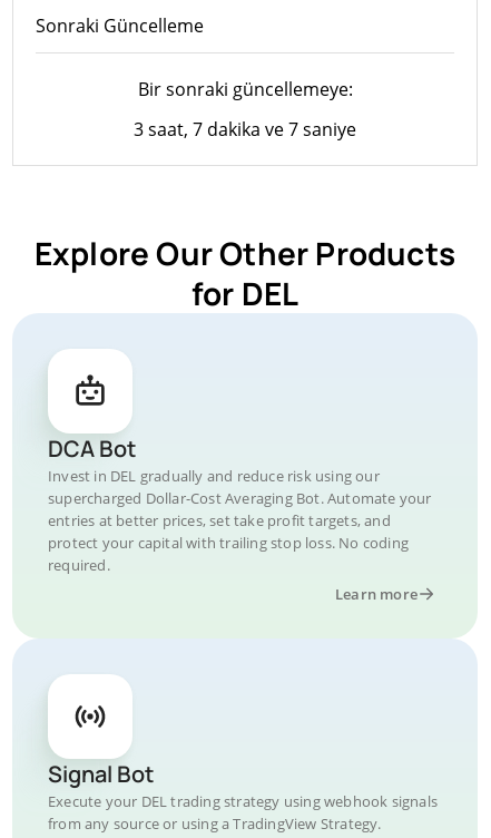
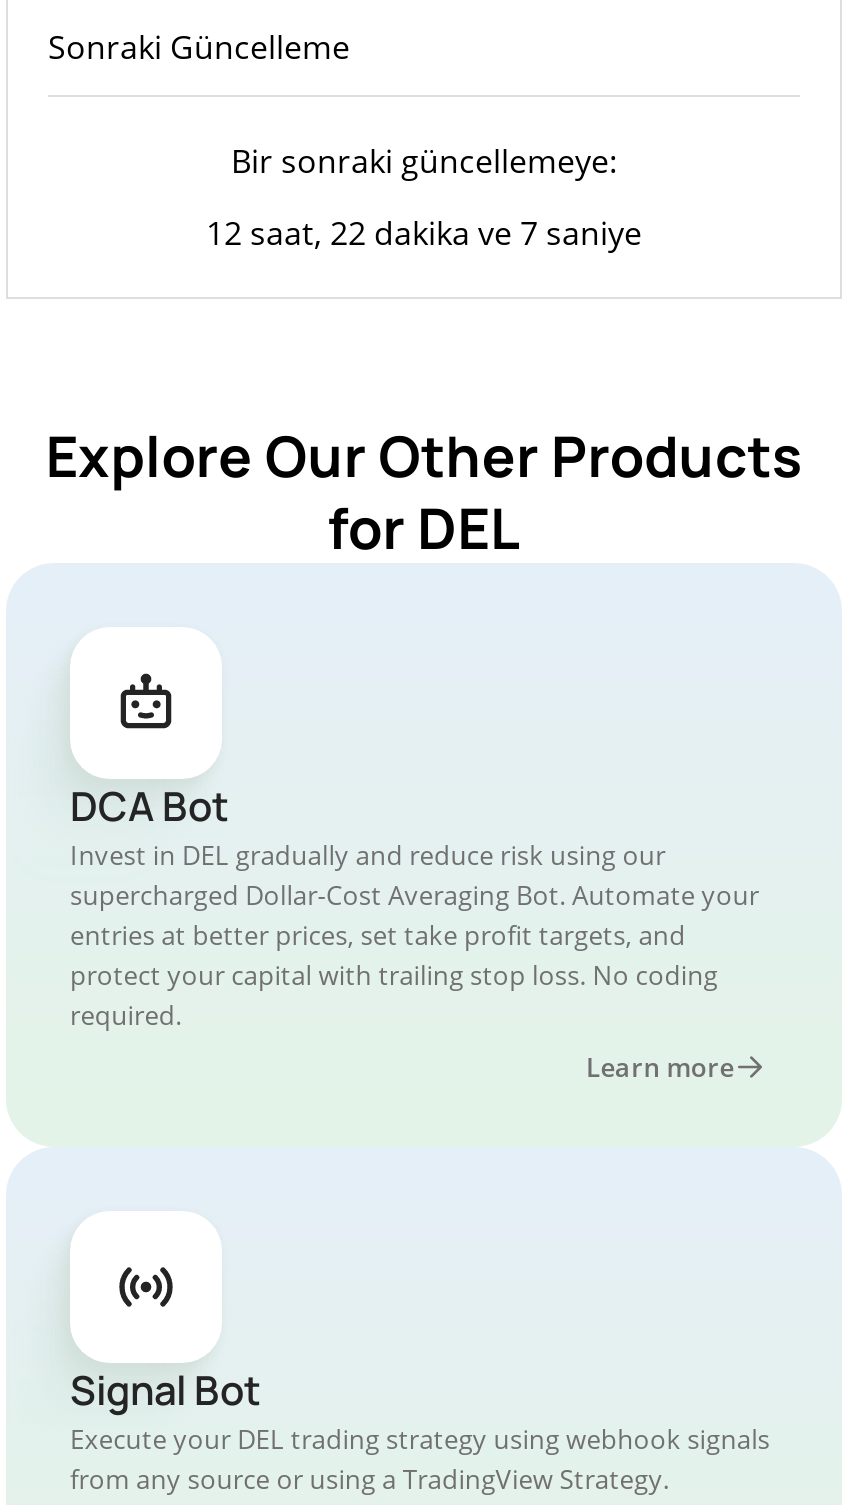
- 3 saat, 7 dakika ve 7 saniye
+ 12 saat, 22 dakika ve 7 saniye
